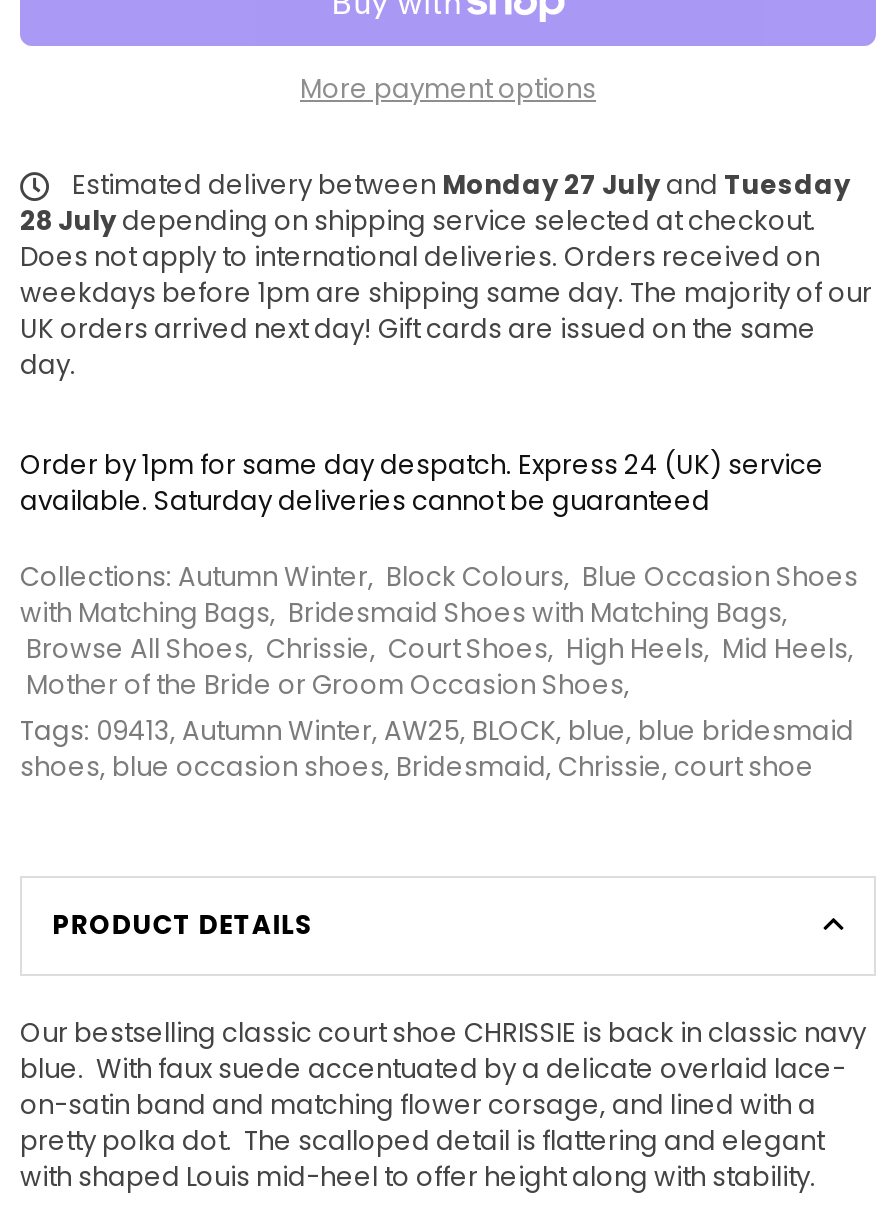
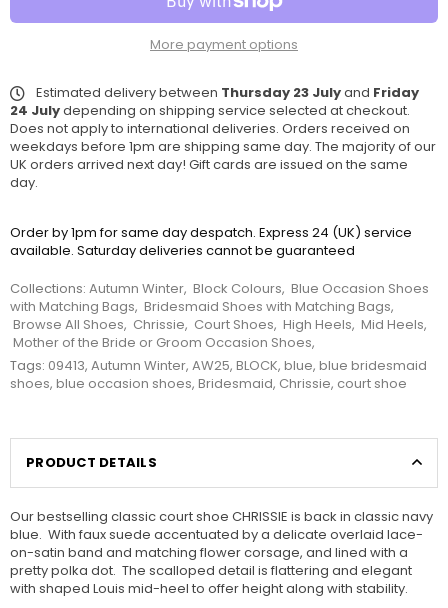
- Estimated delivery between Monday 27 July and Tuesday
+ Estimated delivery between Thursday 23 July and Friday

- 28 July depending on shipping service selected at checkout.
+ 24 July depending on shipping service selected at checkout.
